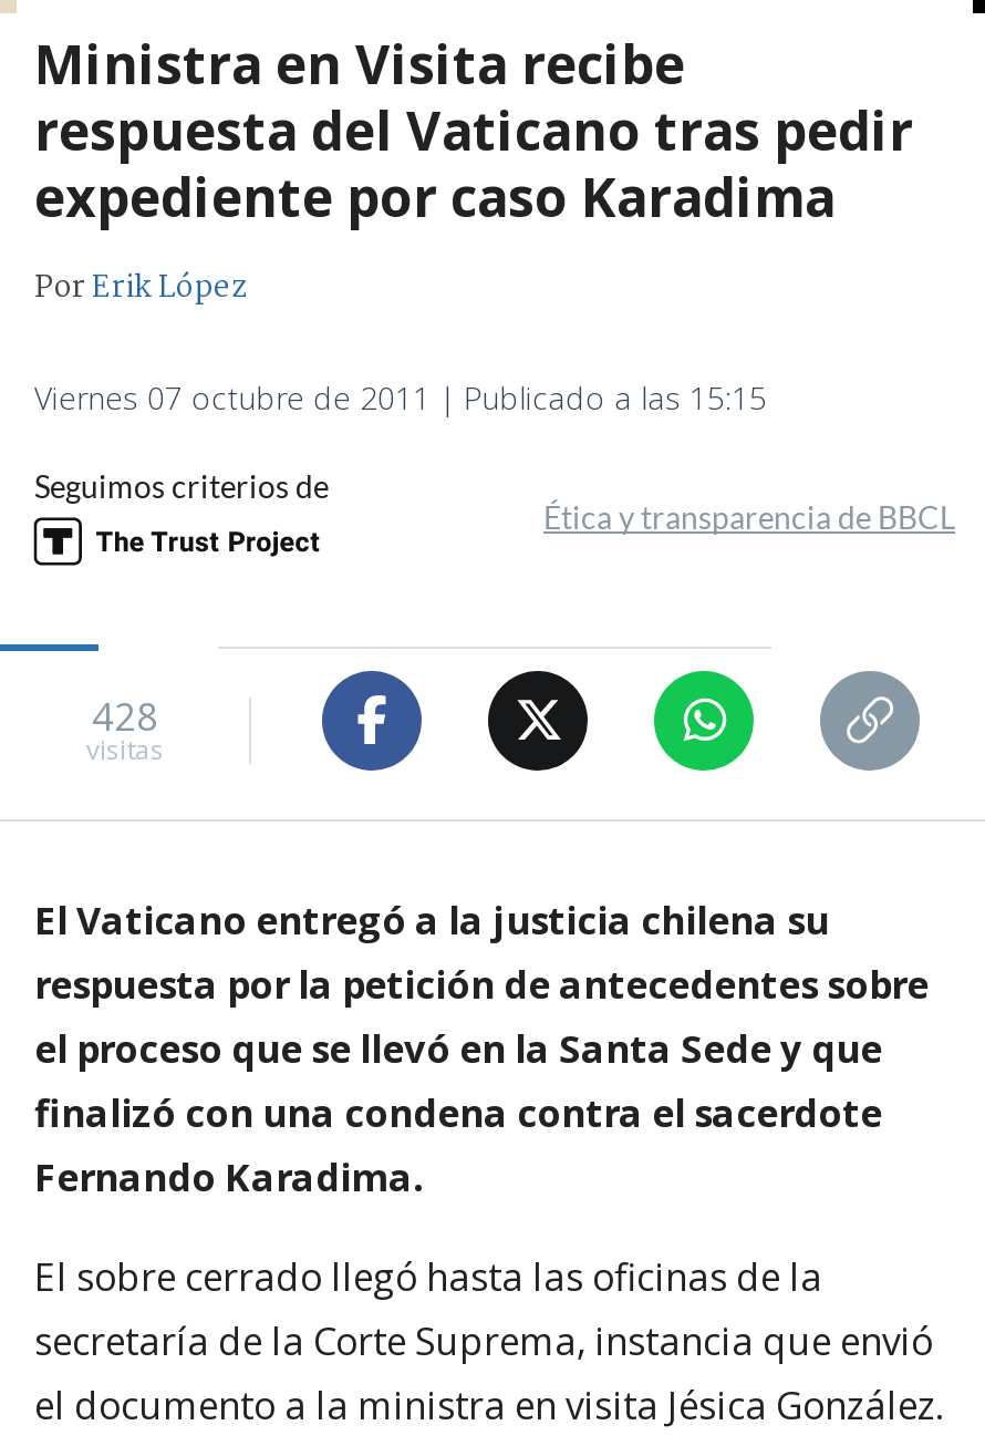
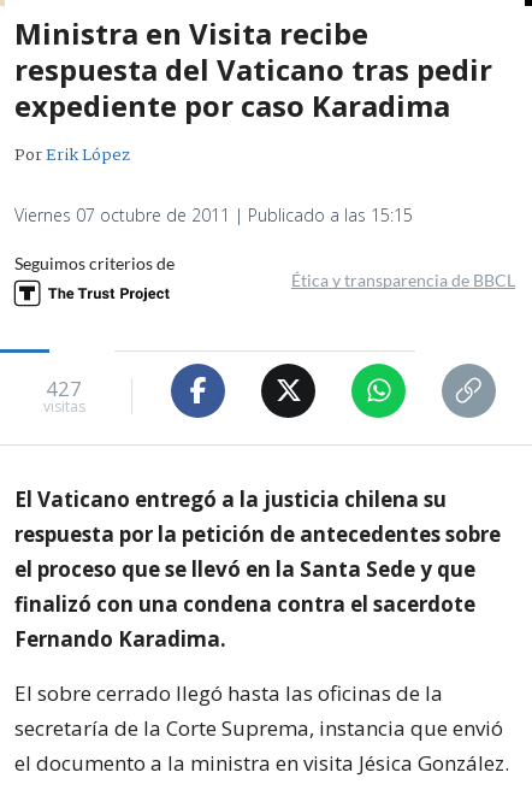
- 428
+ 427
